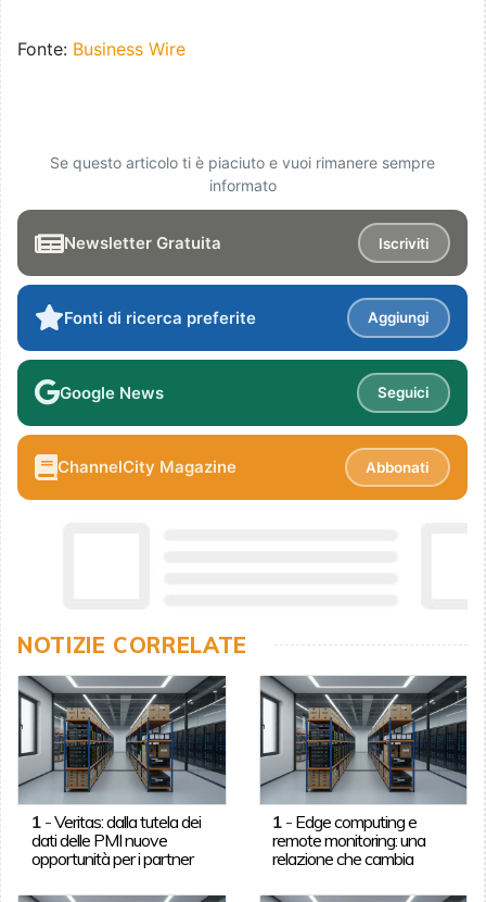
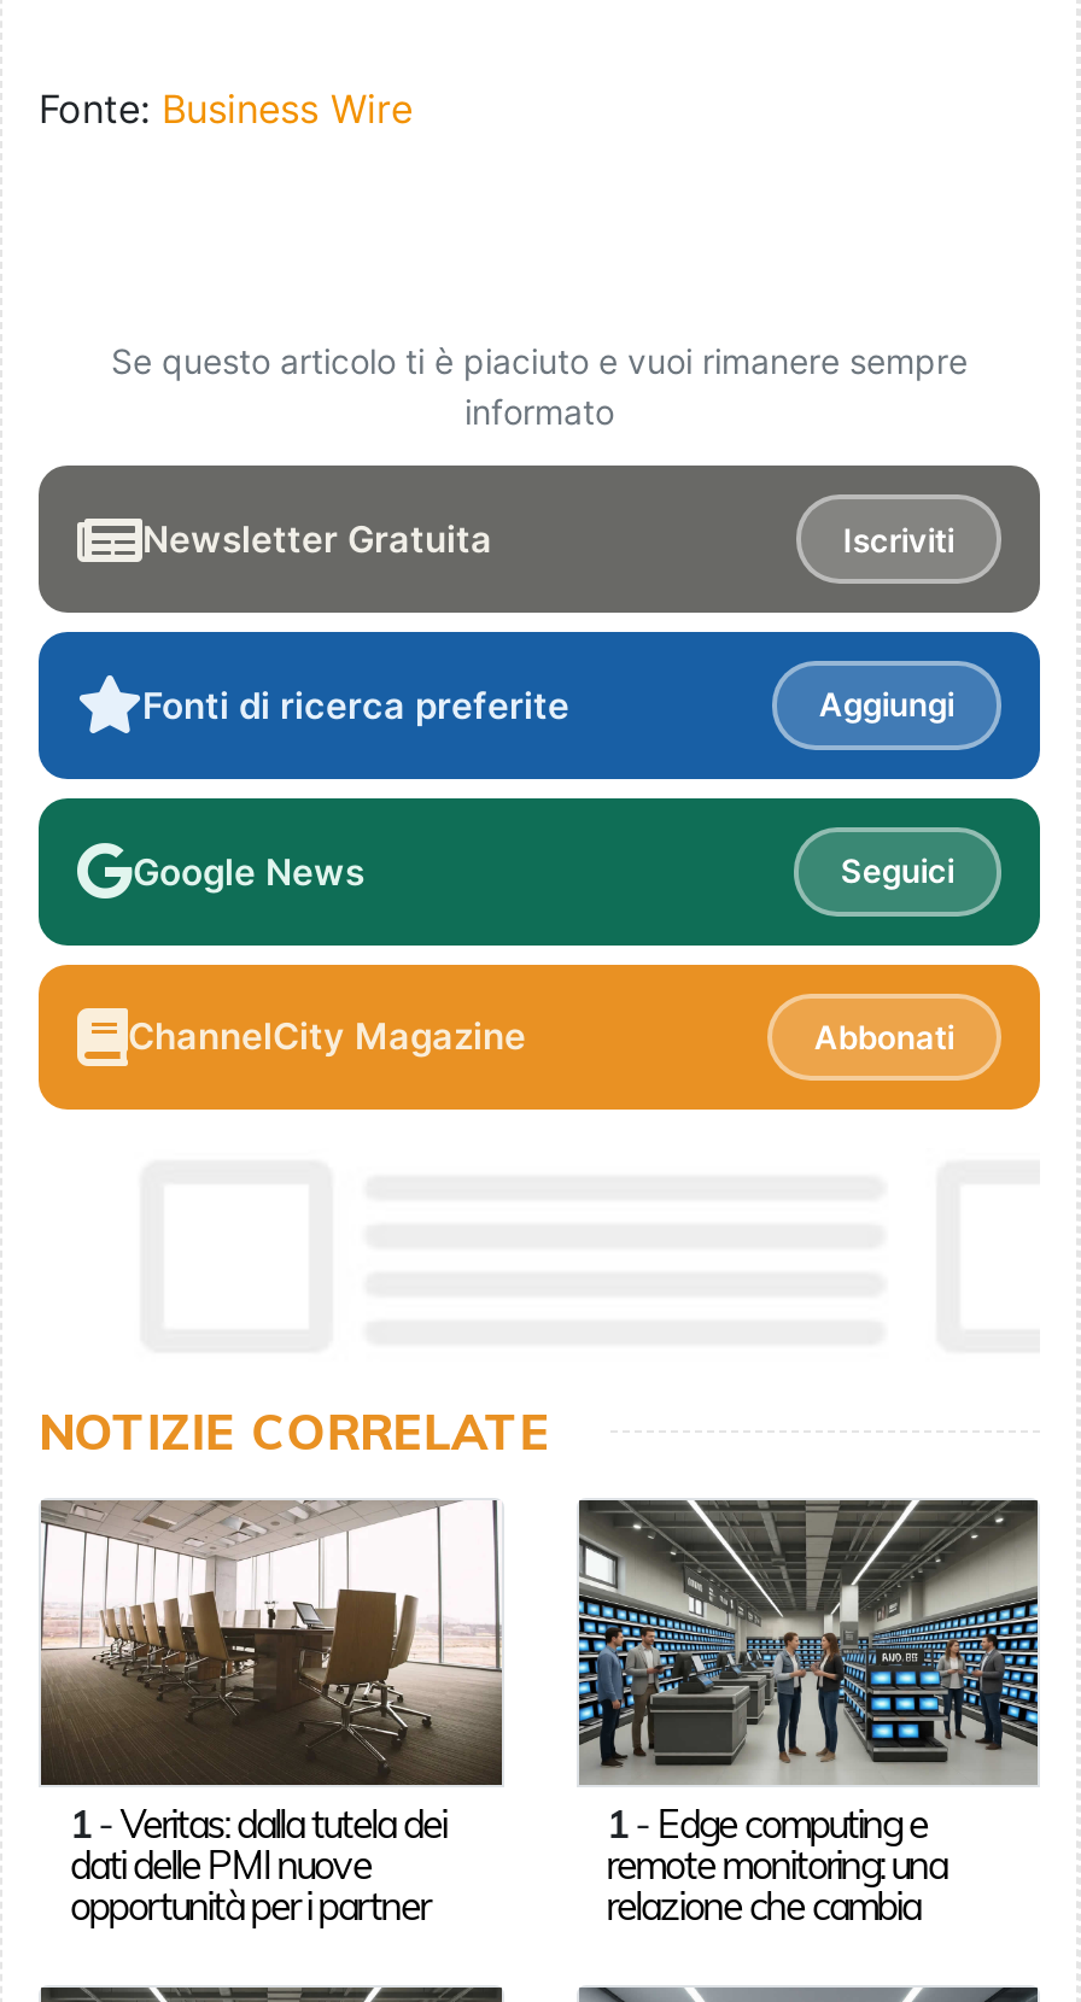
- [image]
+ [image]

- [image]
+ [image]
